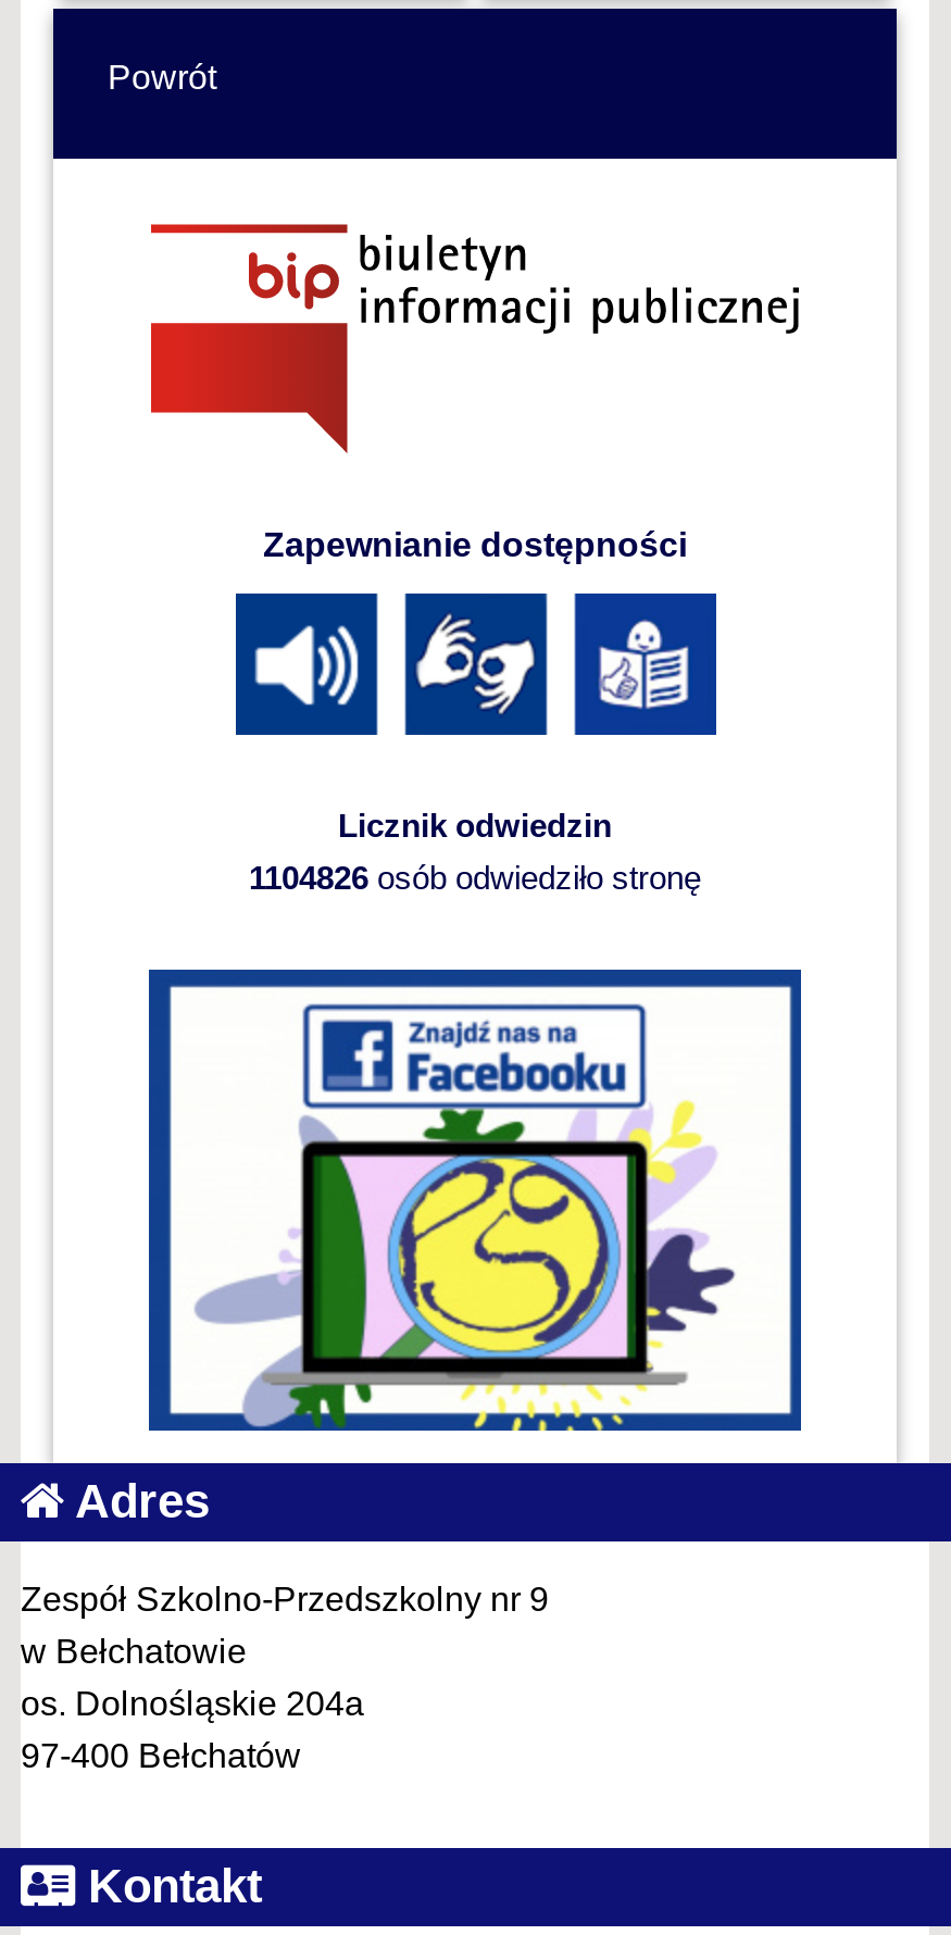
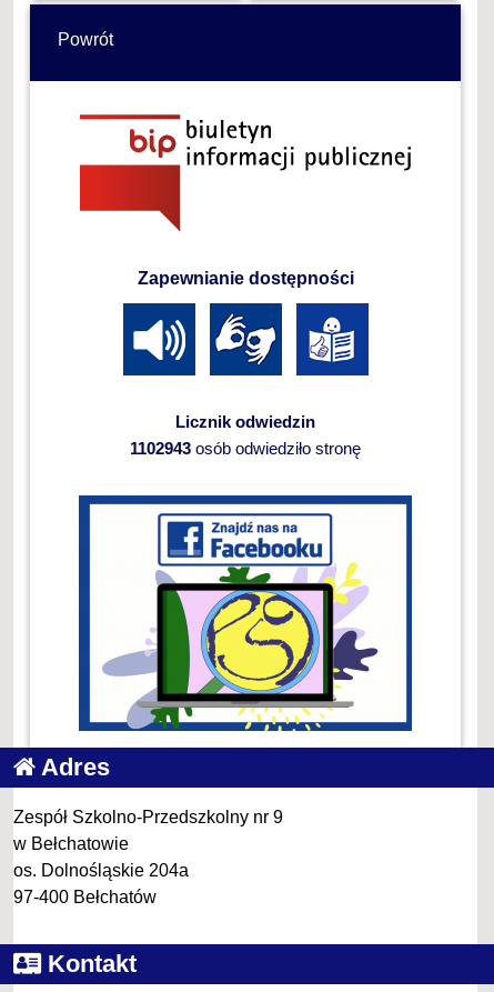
- 1104826 osób odwiedziło stronę
+ 1102943 osób odwiedziło stronę
